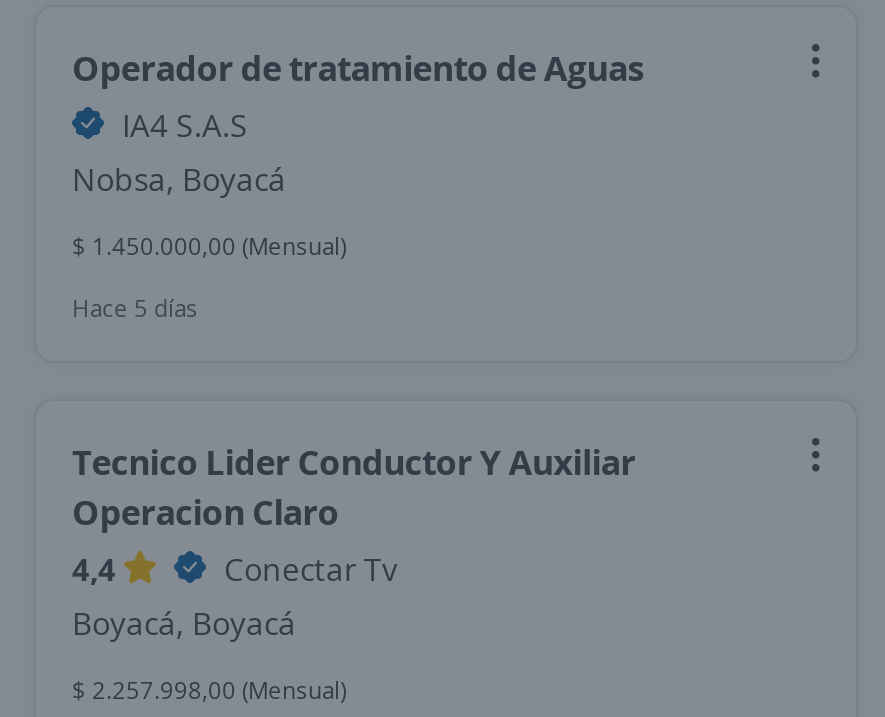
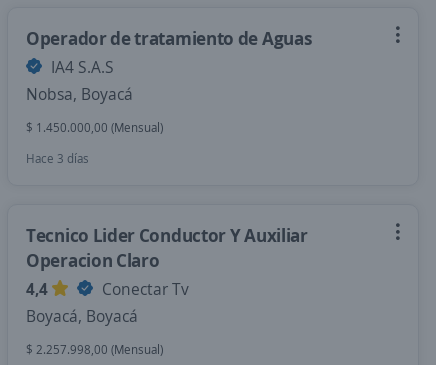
- Hace 5 días
+ Hace 3 días
